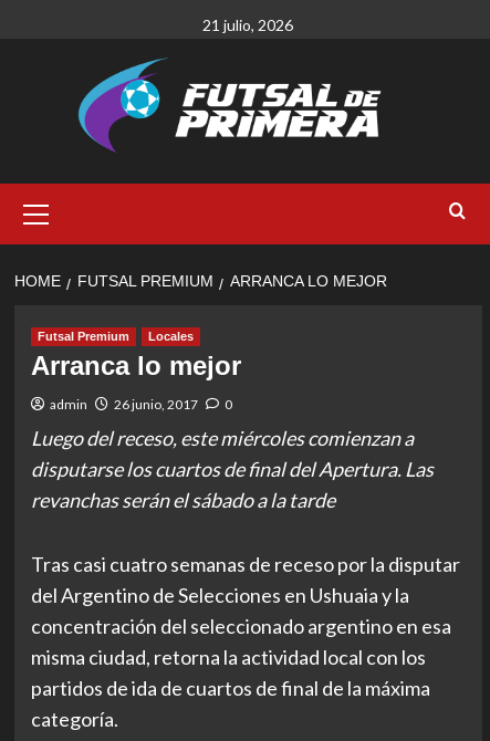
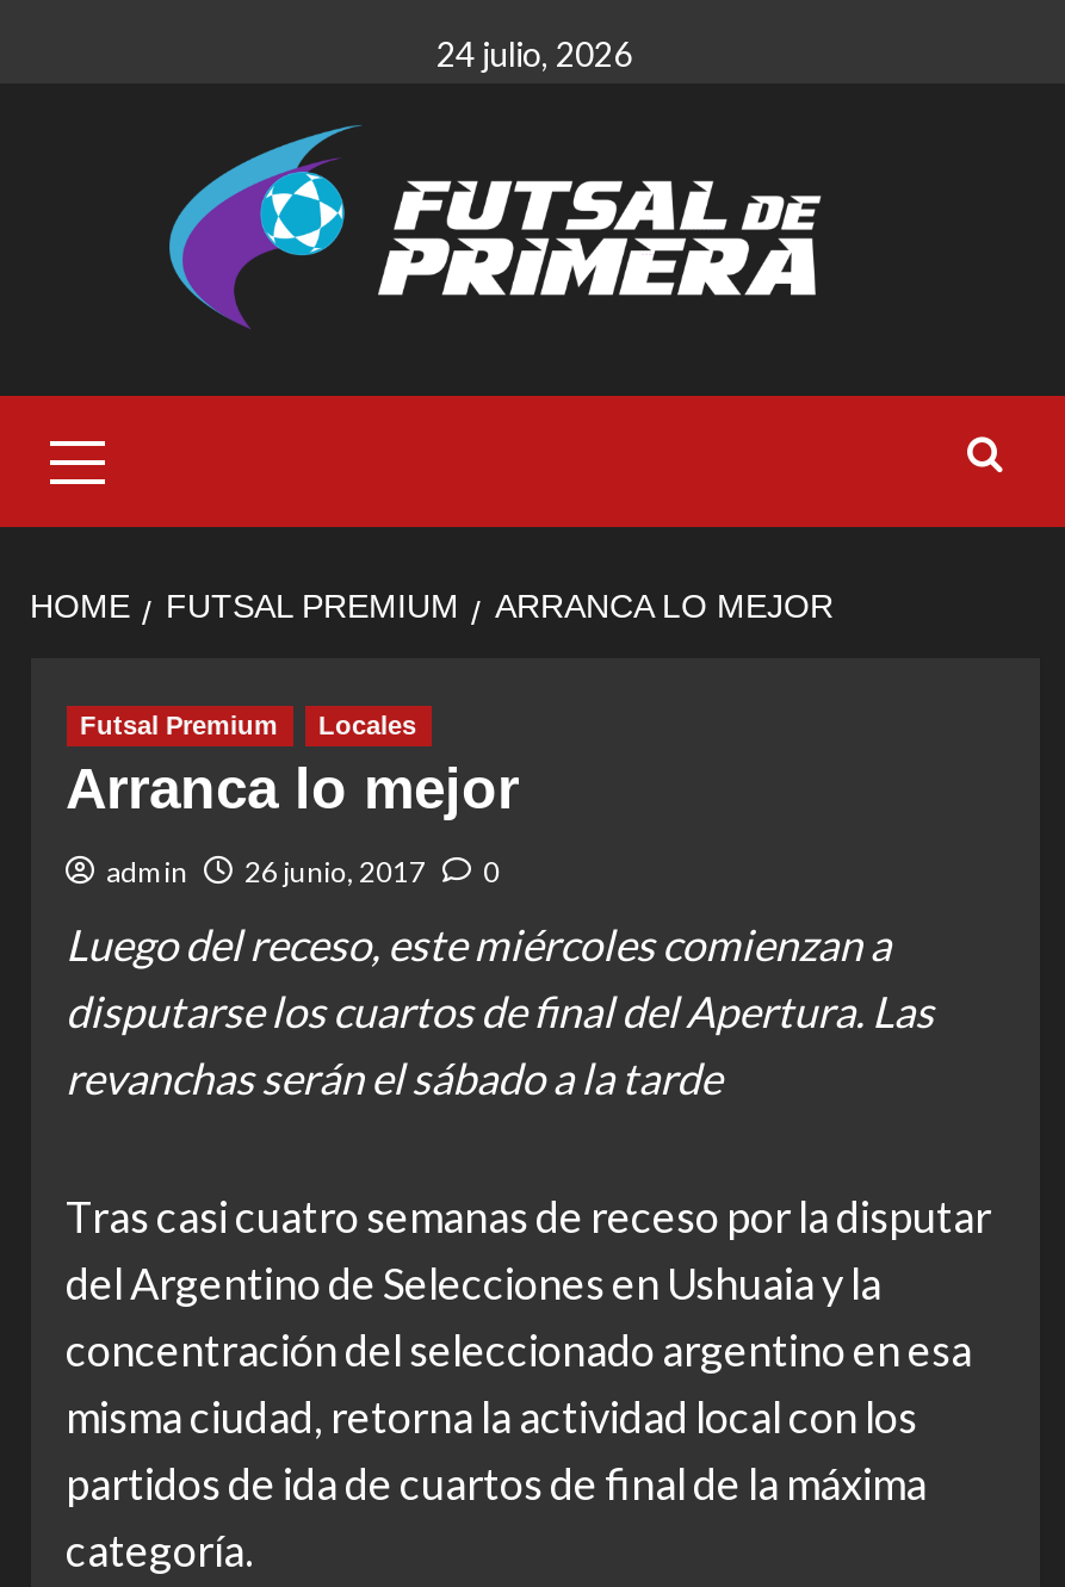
- 21 julio, 2026
+ 24 julio, 2026
